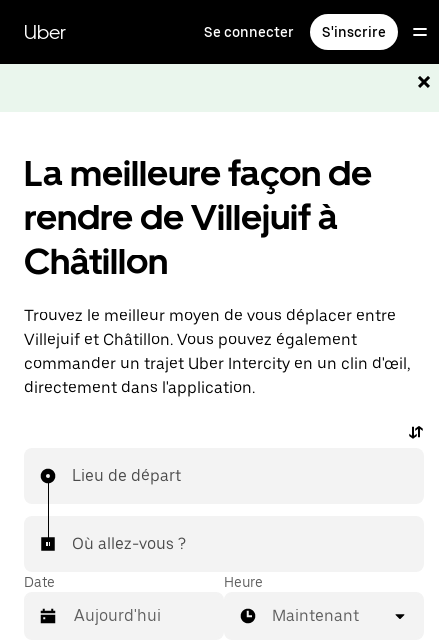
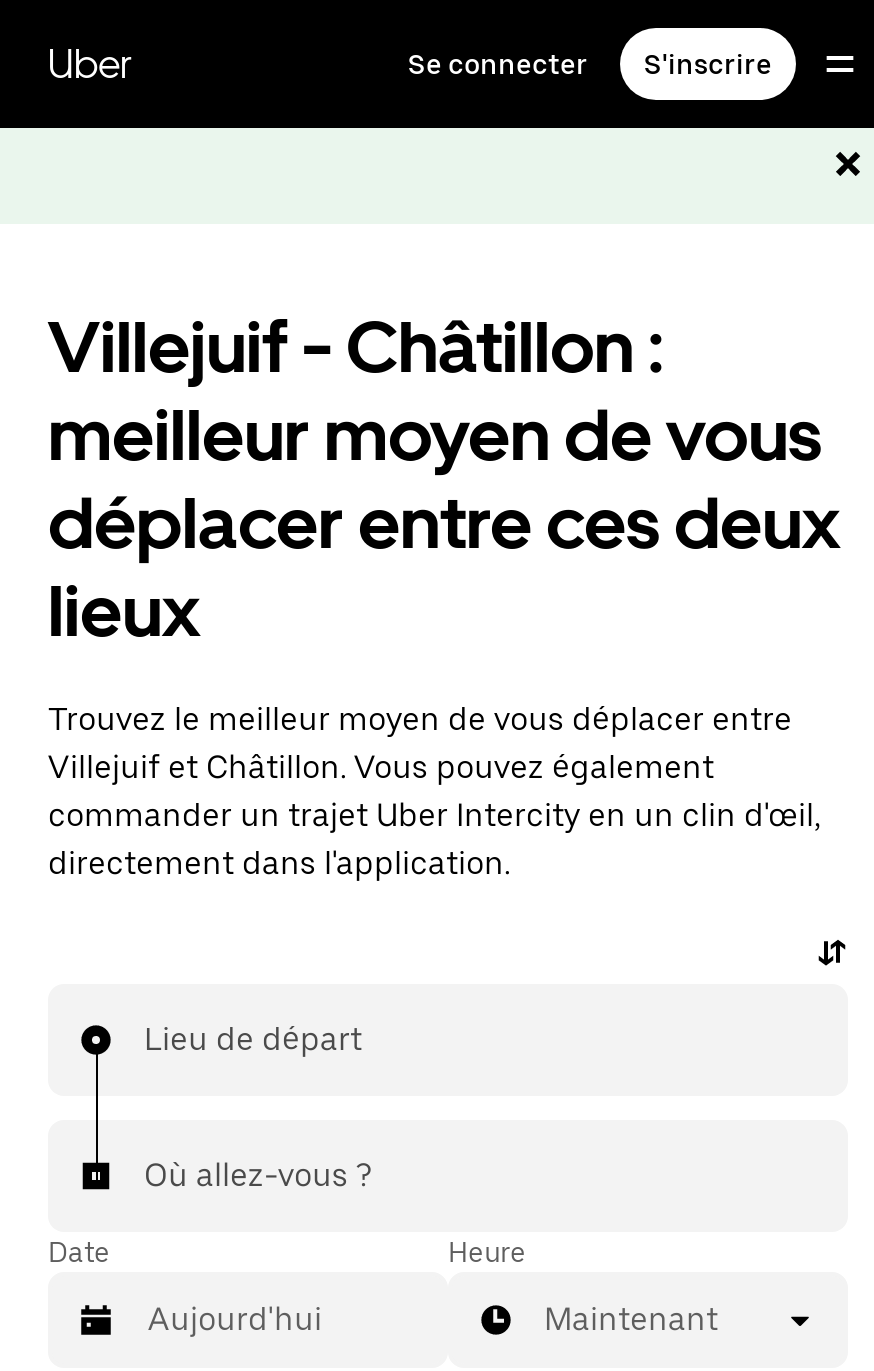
- La meilleure façon de
- rendre de Villejuif à
- Châtillon
+ Villejuif - Châtillon :
+ meilleur moyen de vous
+ déplacer entre ces deux
+ lieux
